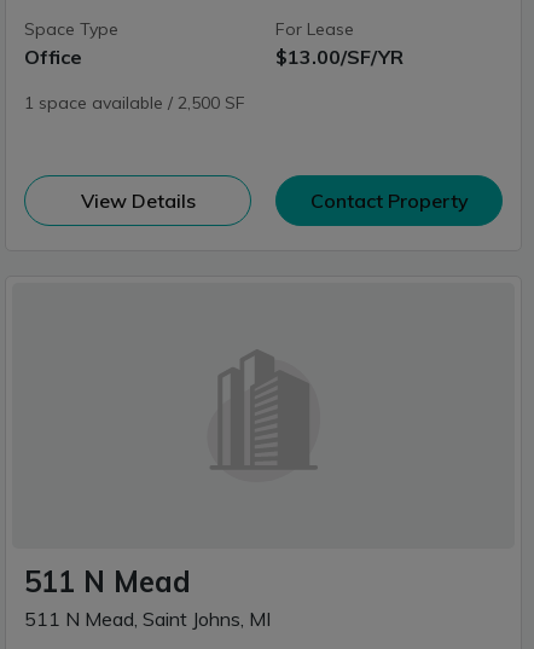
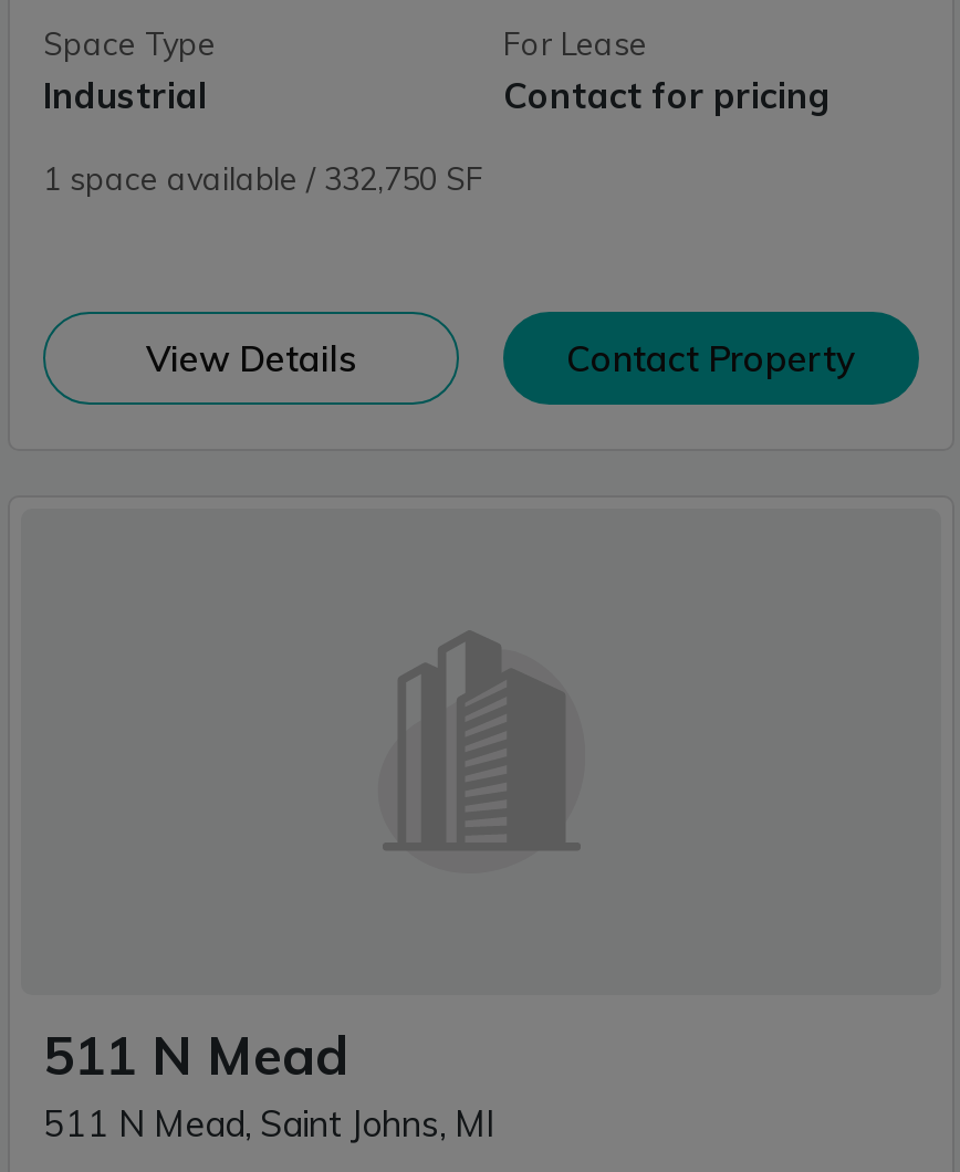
- Office
+ Industrial

- $13.00/SF/YR
+ Contact for pricing

- 1 space available / 2,500 SF
+ 1 space available / 332,750 SF
